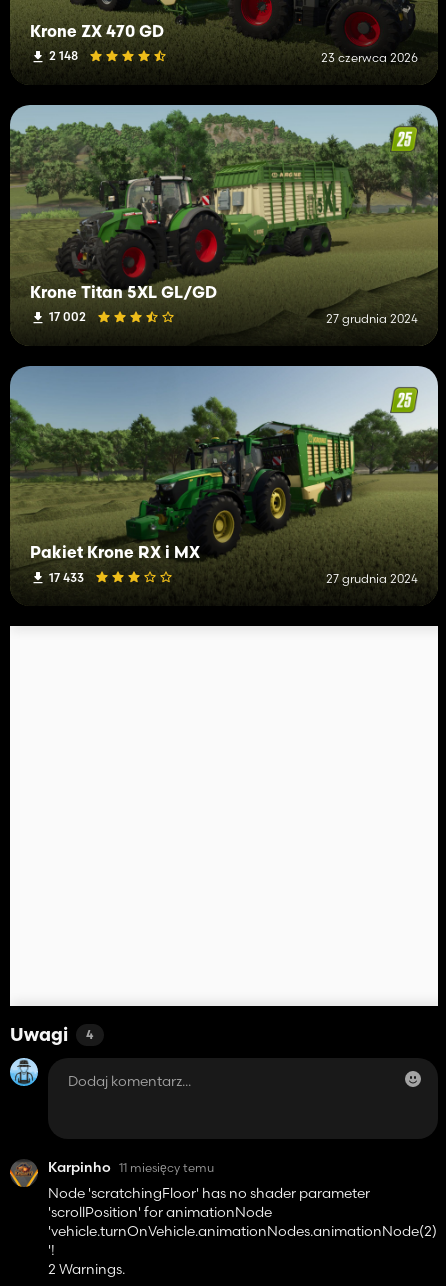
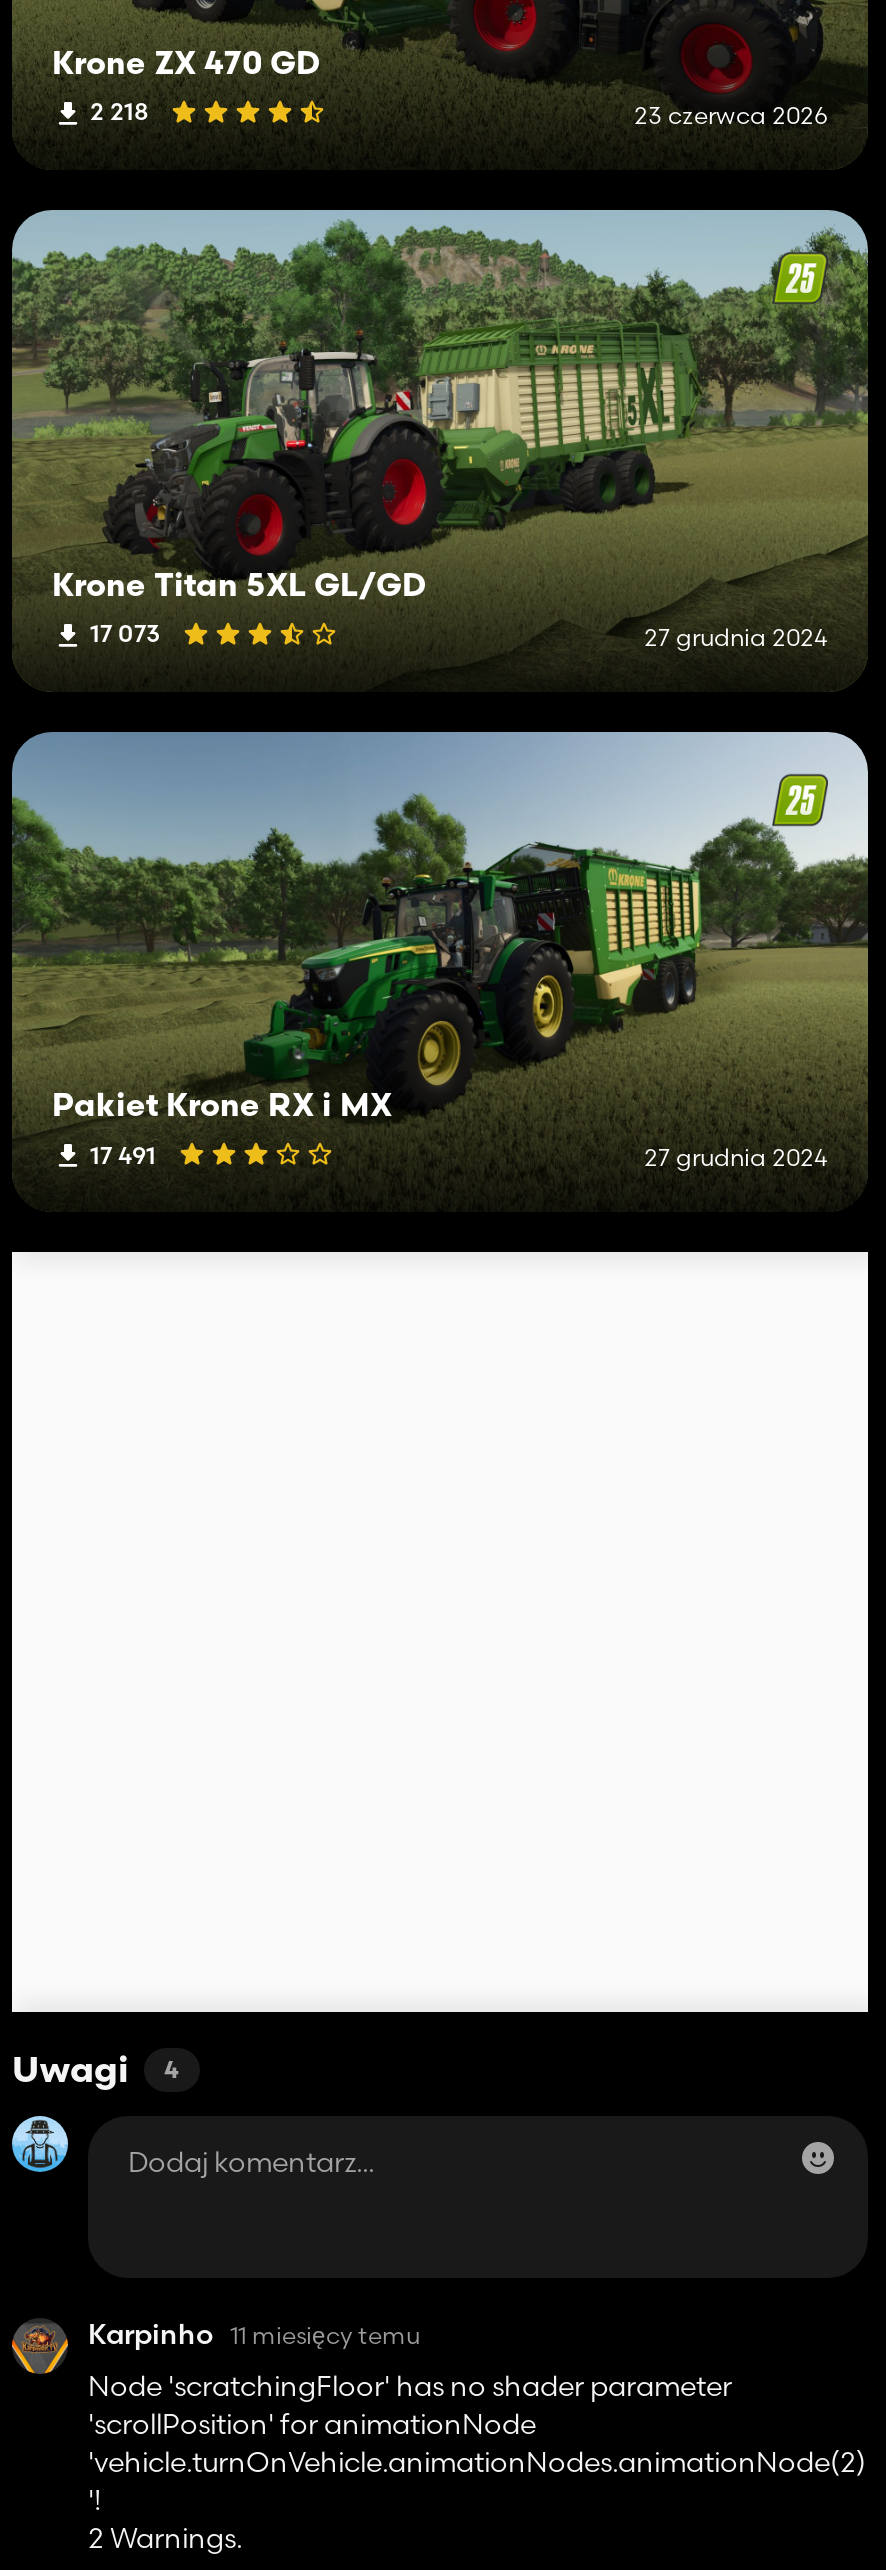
- 2 148
+ 2 218

- 17 002
+ 17 073

- 17 433
+ 17 491
